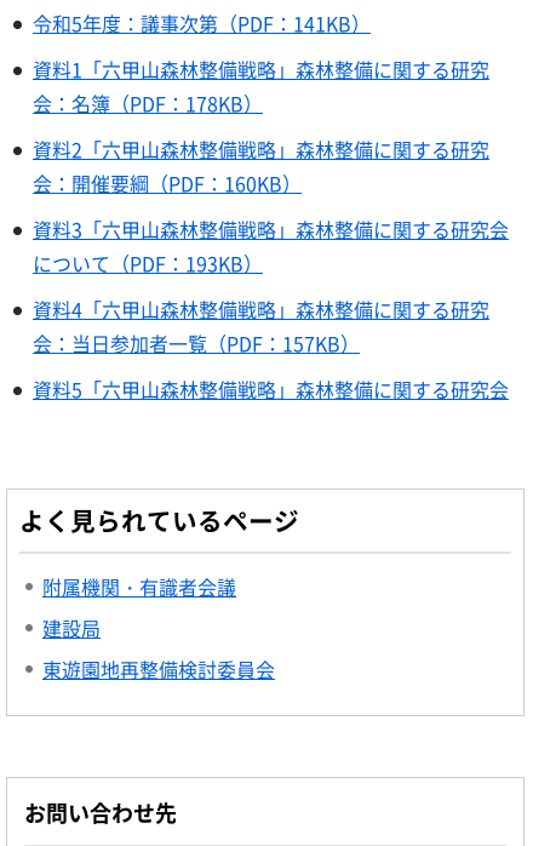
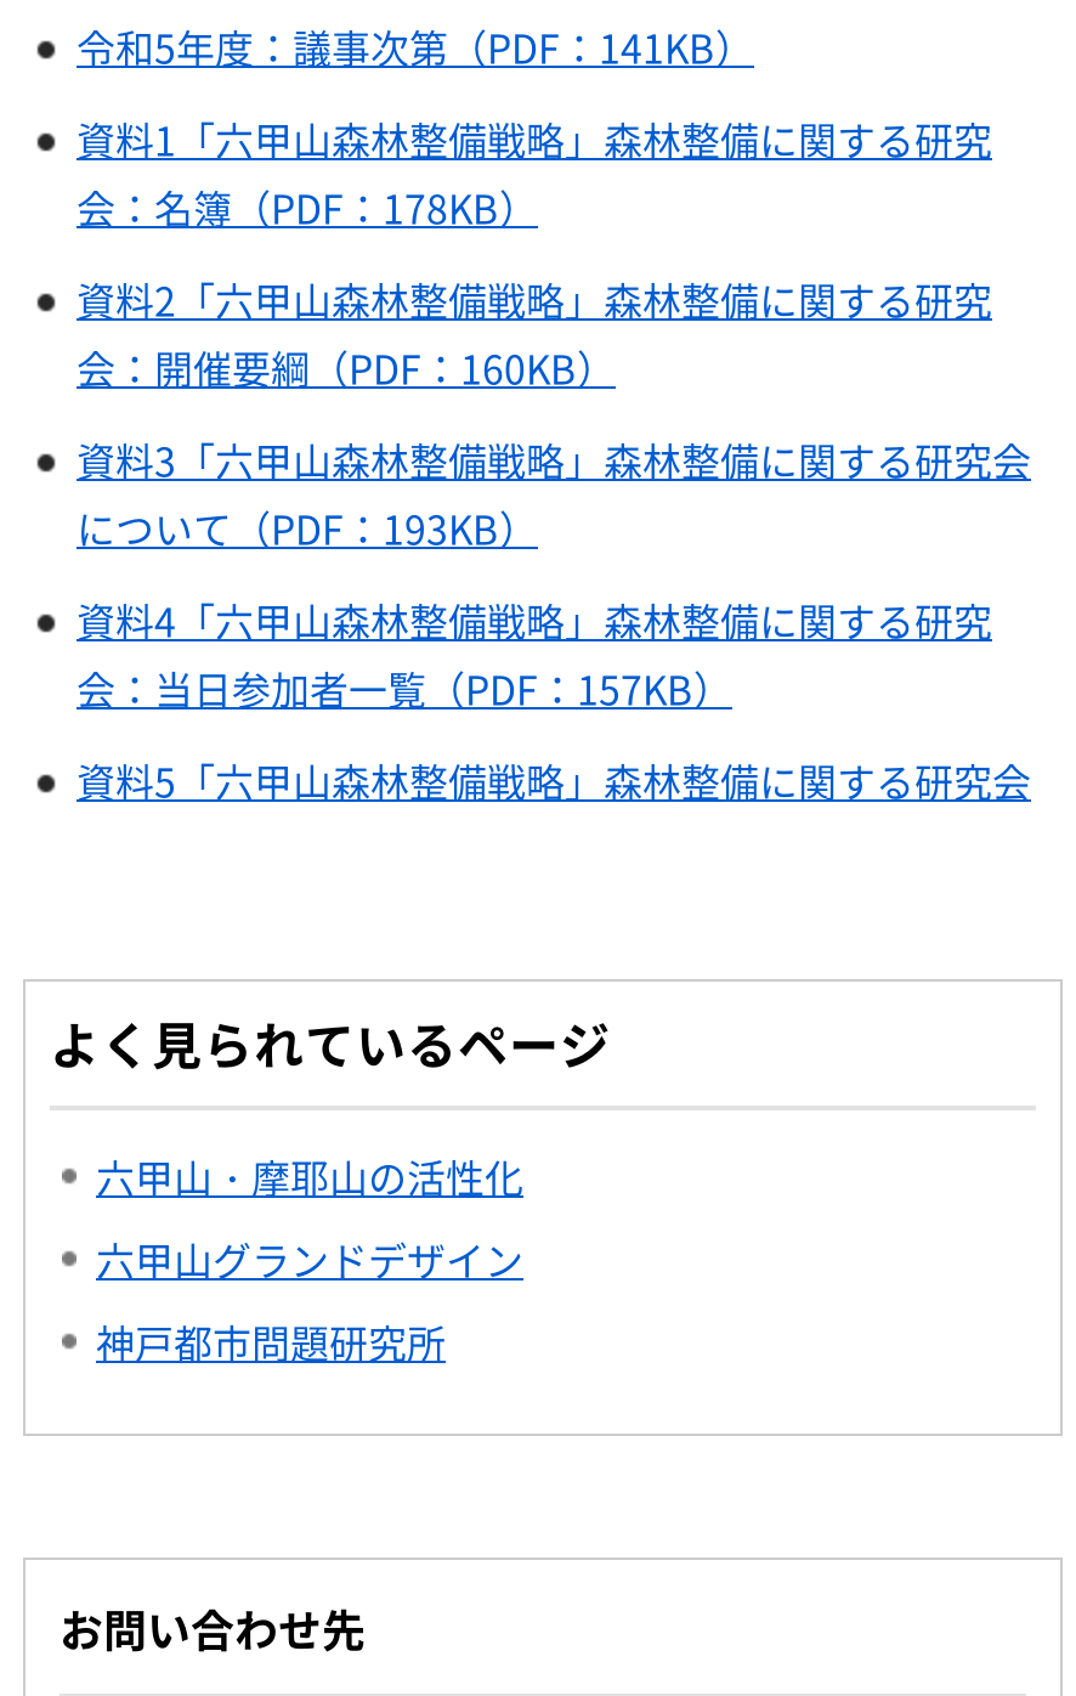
- 附属機関・有識者会議
- 建設局
- 東遊園地再整備検討委員会
+ 六甲山・摩耶山の活性化
+ 六甲山グランドデザイン
+ 神戸都市問題研究所
